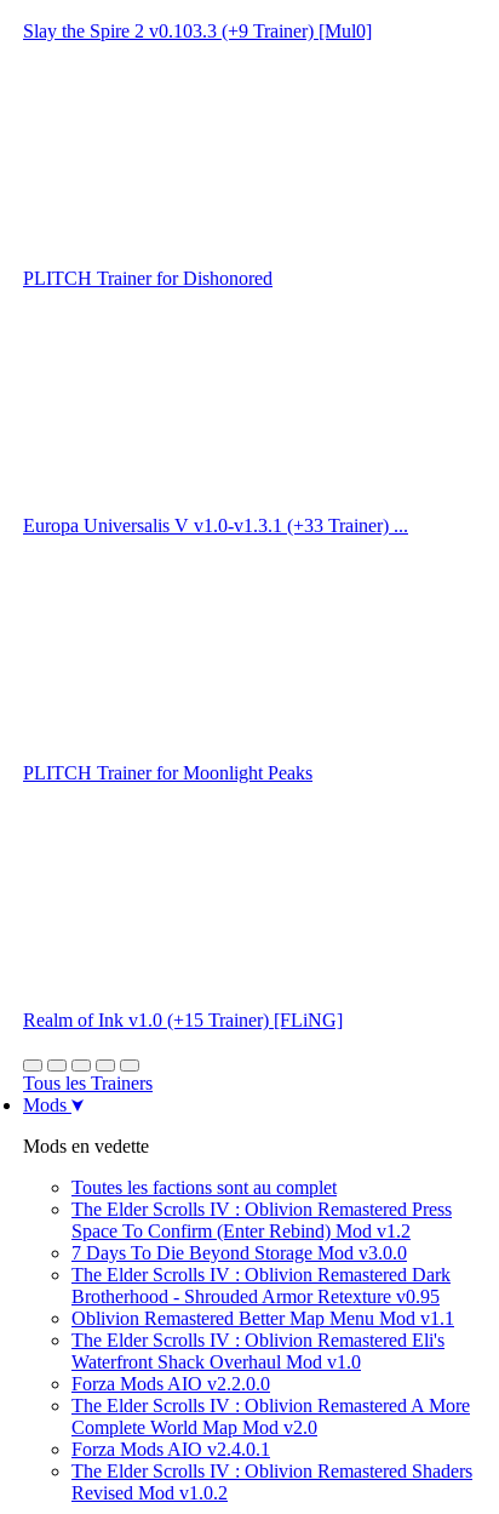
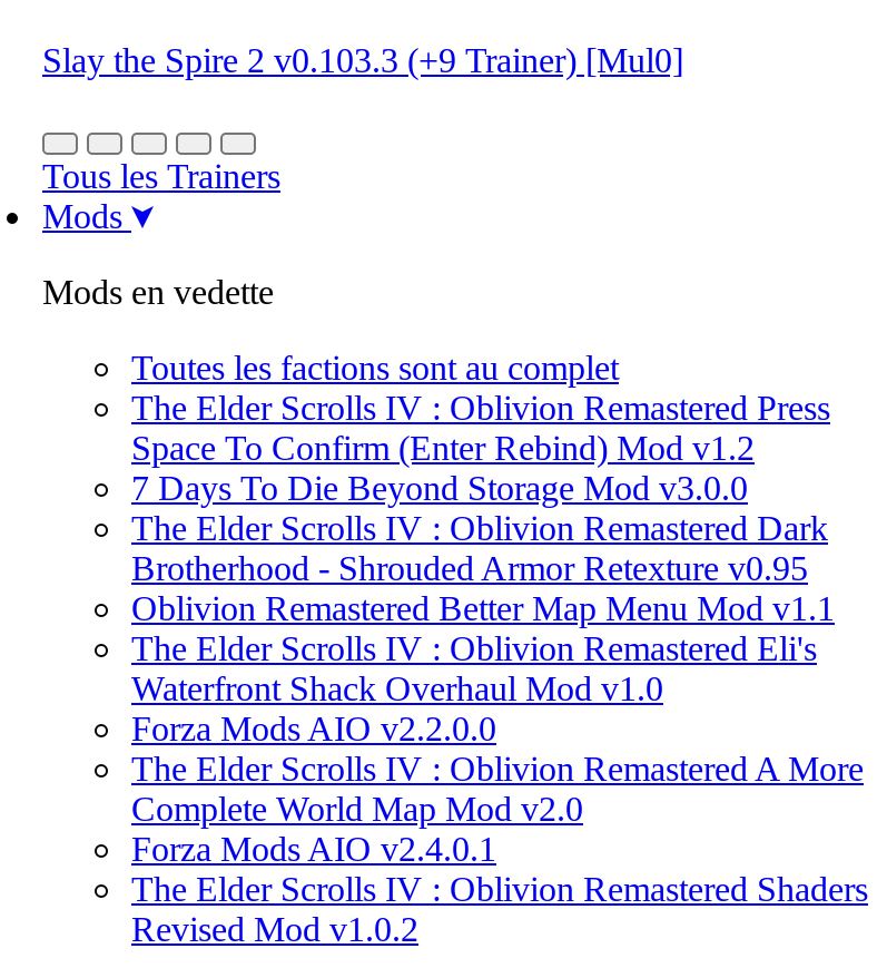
- PLITCH Trainer for Dishonored

- Europa Universalis V v1.0-v1.3.1 (+33 Trainer) ...

- PLITCH Trainer for Moonlight Peaks

- Realm of Ink v1.0 (+15 Trainer) [FLiNG]
